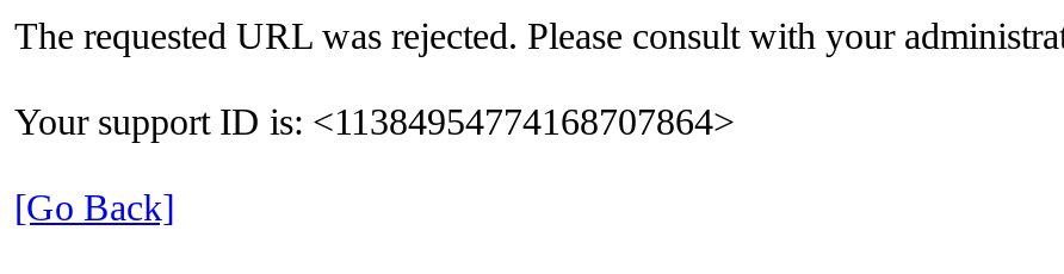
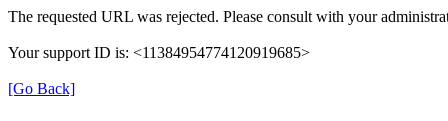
- Your support ID is: <11384954774168707864>
+ Your support ID is: <11384954774120919685>
